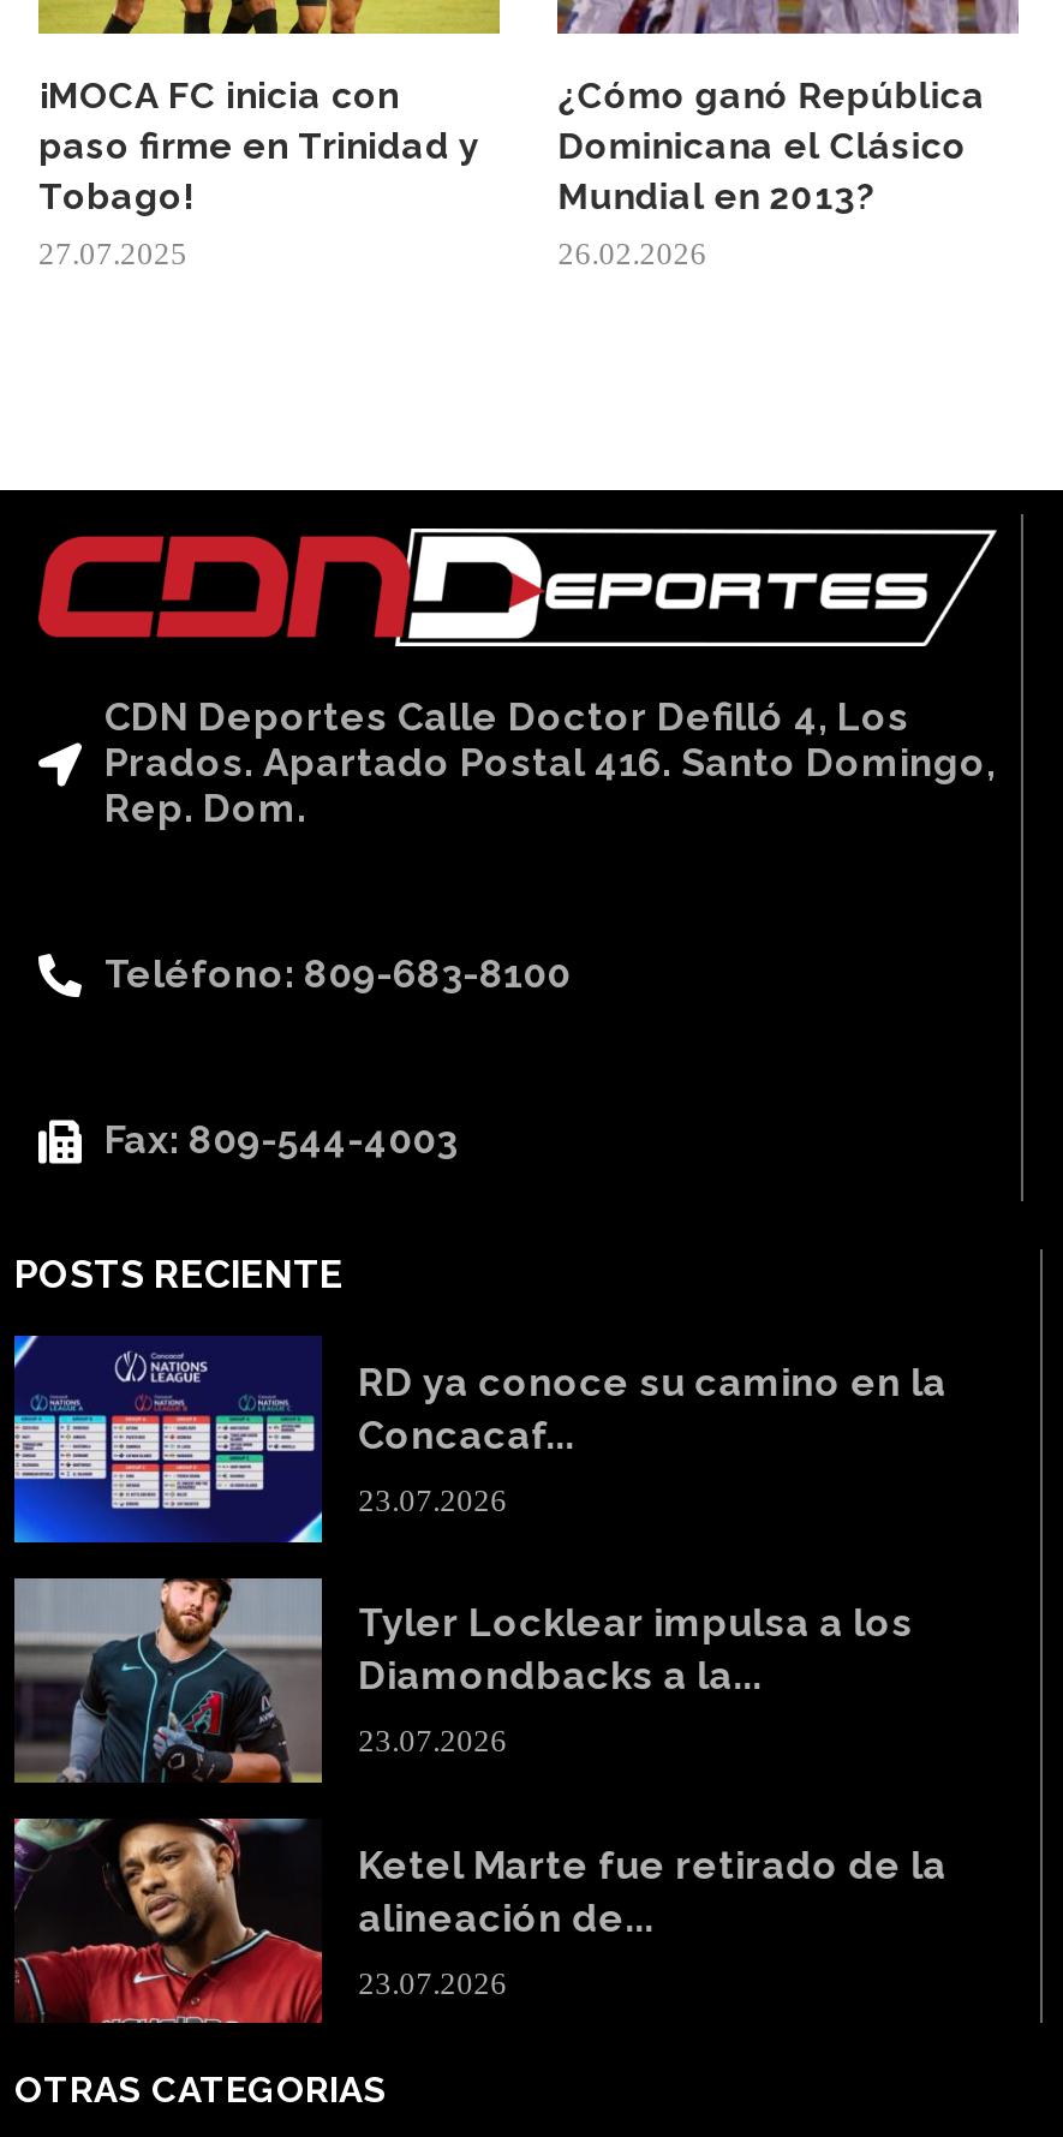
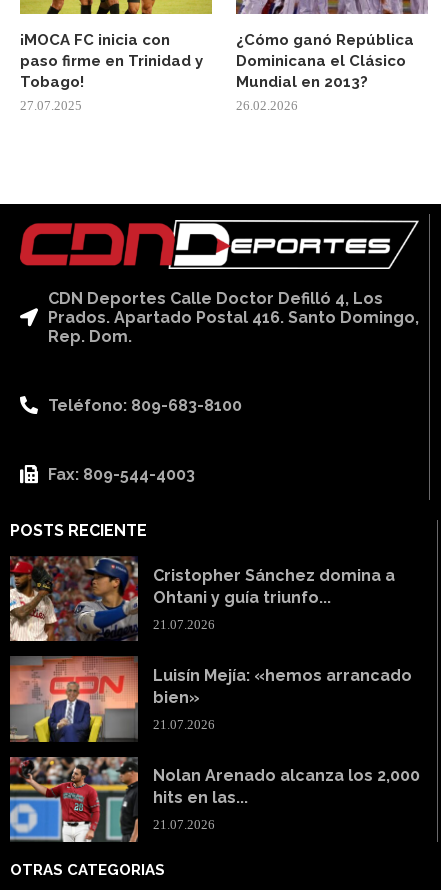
- [image]
- RD ya conoce su camino en la
- Concacaf...
+ [image]
+ Cristopher Sánchez domina a
+ Ohtani y guía triunfo...

- 23.07.2026
+ 21.07.2026

- [image]
- Tyler Locklear impulsa a los
- Diamondbacks a la...
+ [image]
+ Luisín Mejía: «hemos arrancado
+ bien»

- 23.07.2026
+ 21.07.2026

- [image]
- Ketel Marte fue retirado de la
- alineación de...
+ [image]
+ Nolan Arenado alcanza los 2,000
+ hits en las...

- 23.07.2026
+ 21.07.2026
